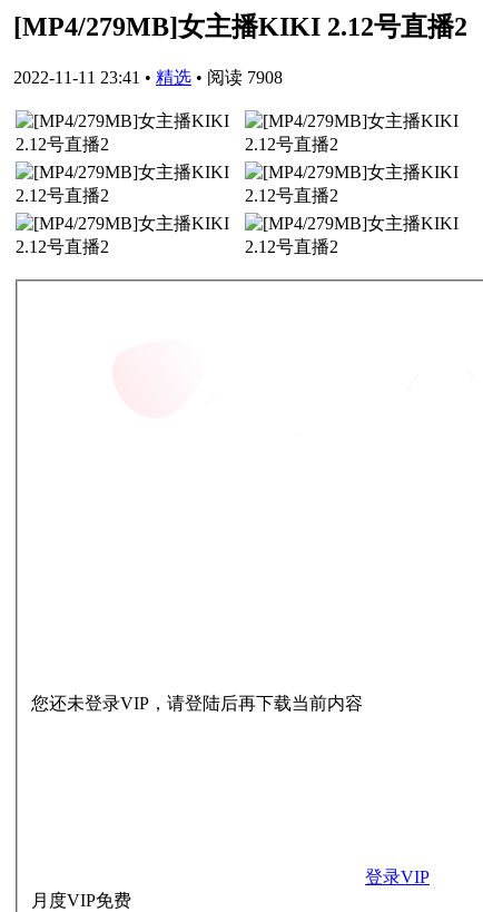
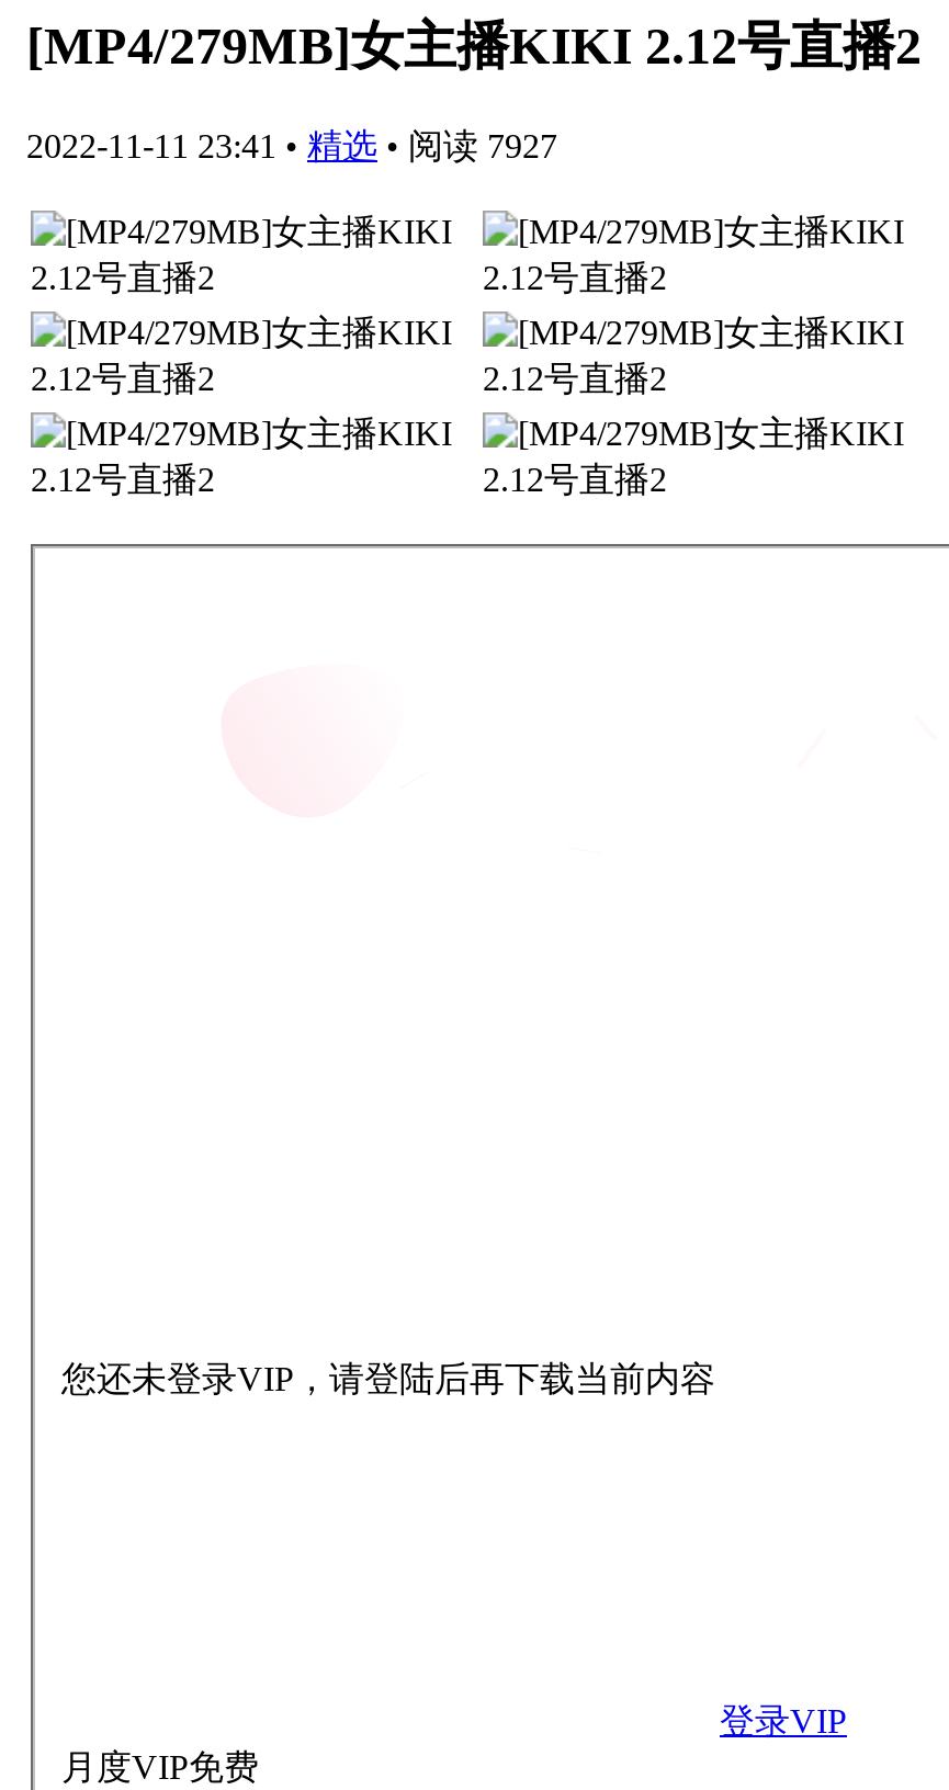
- 2022-11-11 23:41 • 精选 • 阅读 7908
+ 2022-11-11 23:41 • 精选 • 阅读 7927
